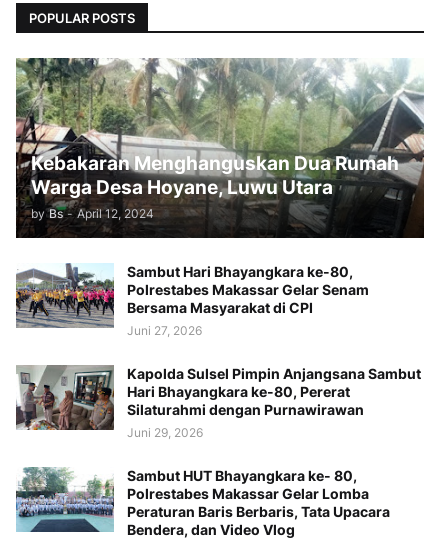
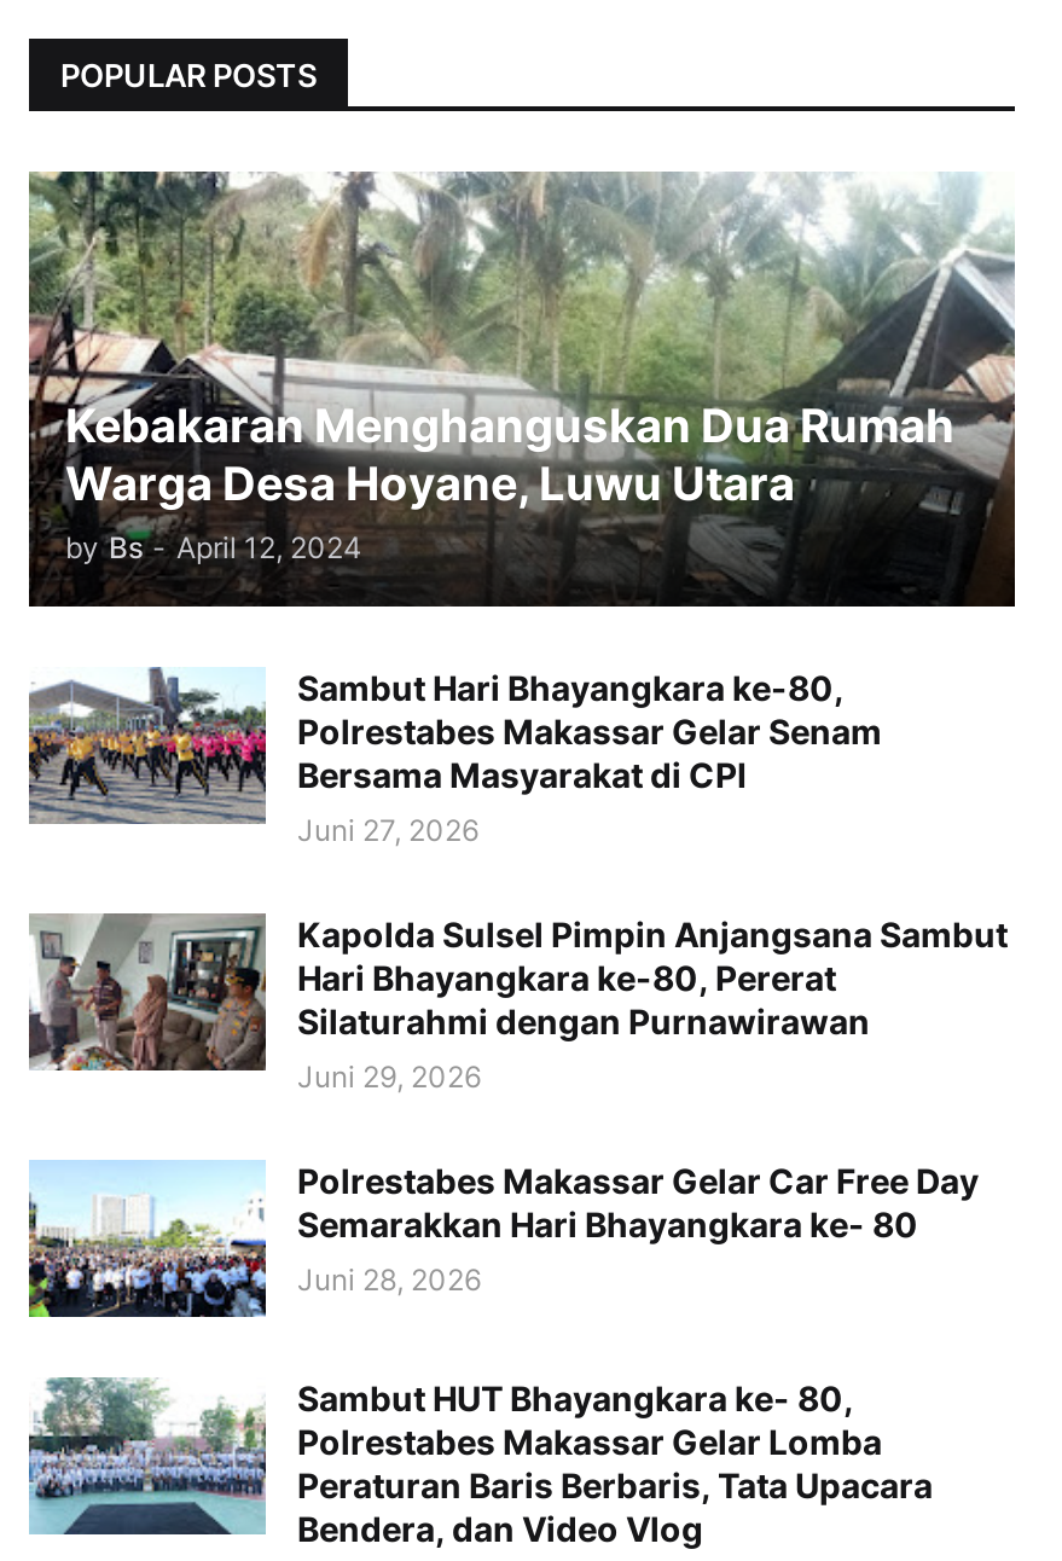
+ [image]
+ Polrestabes Makassar Gelar Car Free Day
+ Semarakkan Hari Bhayangkara ke- 80
+ Juni 28, 2026
